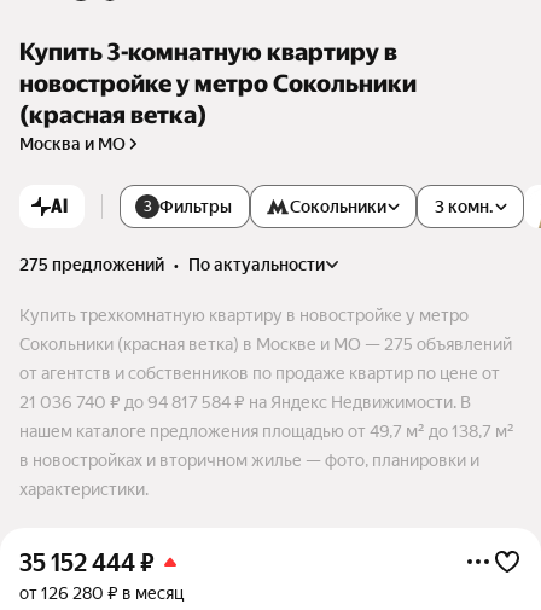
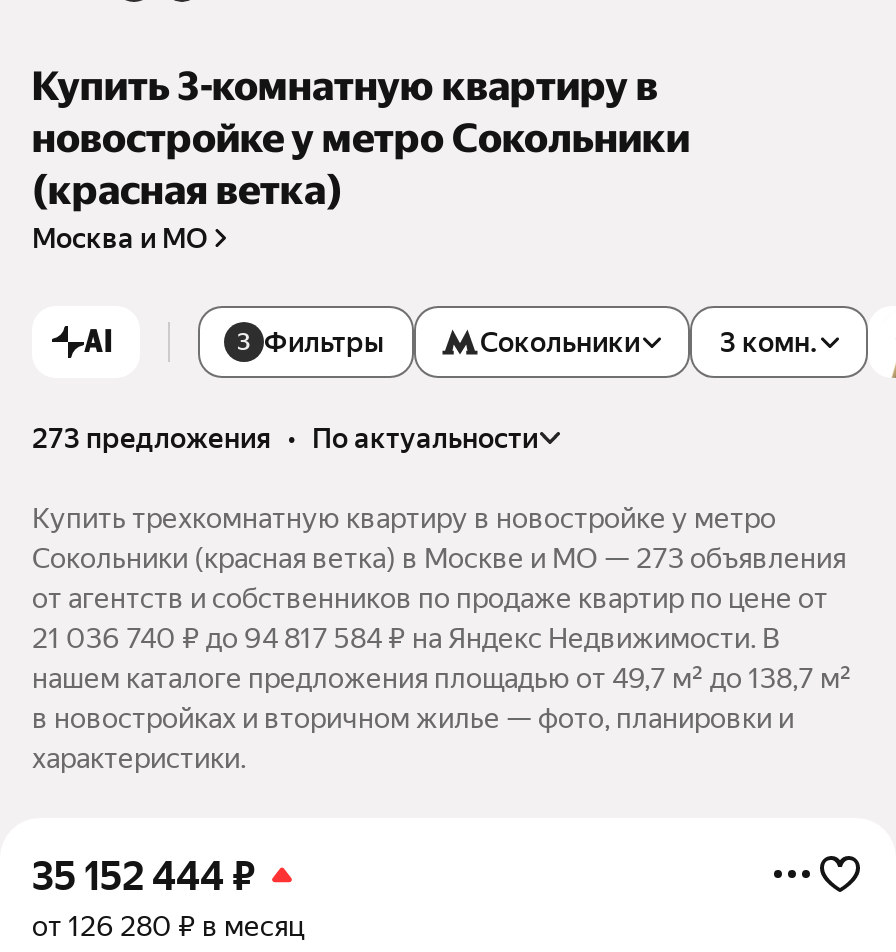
- 275 предложений • по актуальности
+ 273 предложения • по актуальности

- Сокольники (красная ветка) в Москве и МО — 275 объявлений
+ Сокольники (красная ветка) в Москве и МО — 273 объявления
